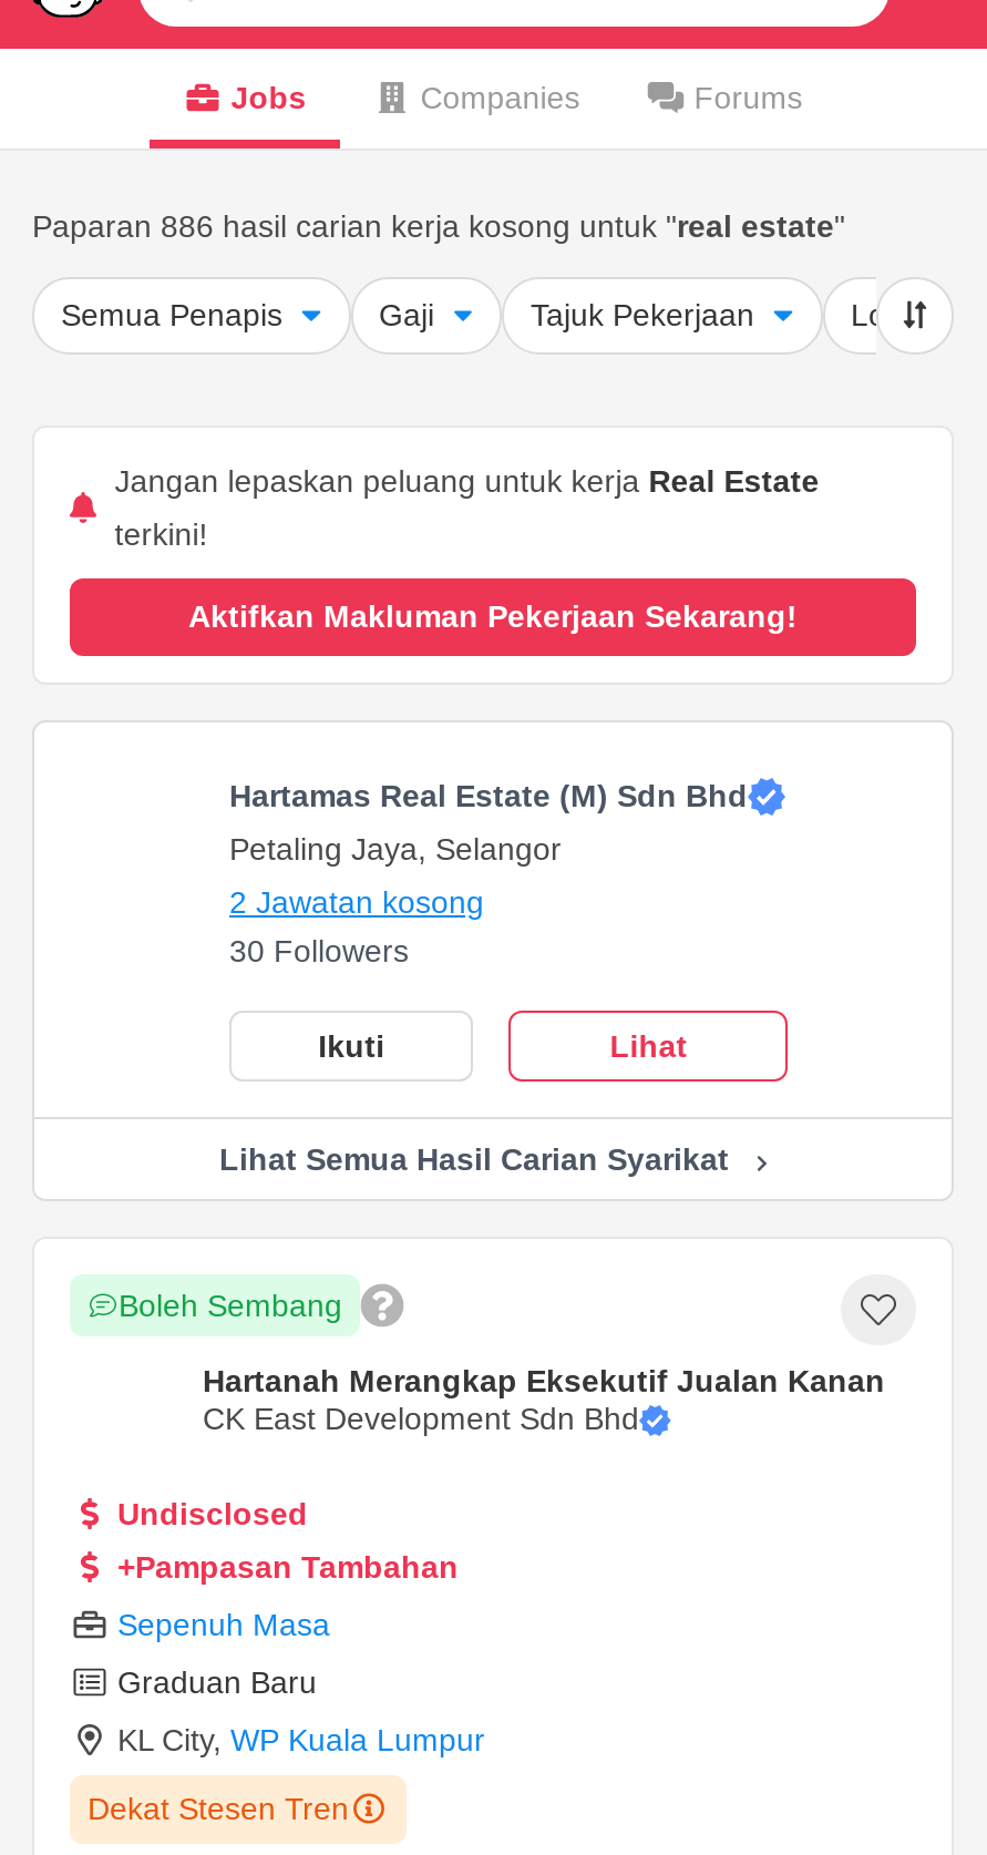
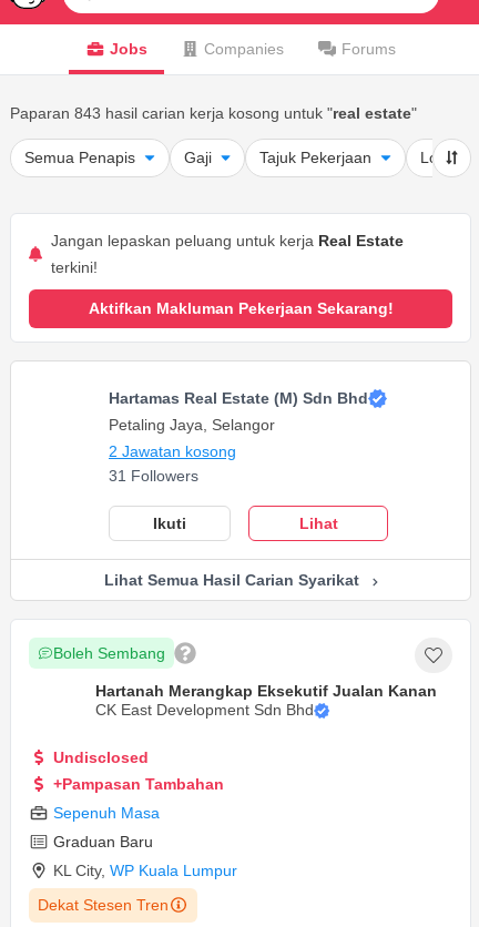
- Paparan 886 hasil carian kerja kosong untuk "real estate"
+ Paparan 843 hasil carian kerja kosong untuk "real estate"

- 30 Followers
+ 31 Followers
